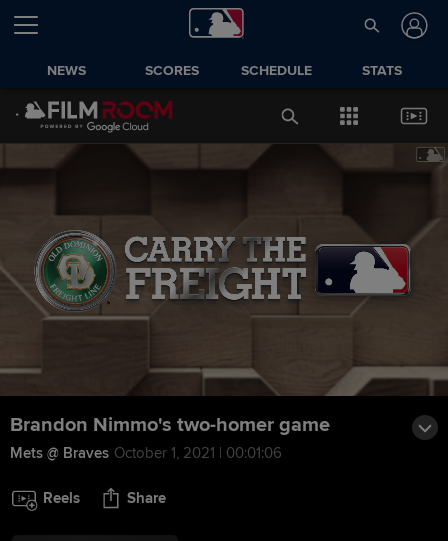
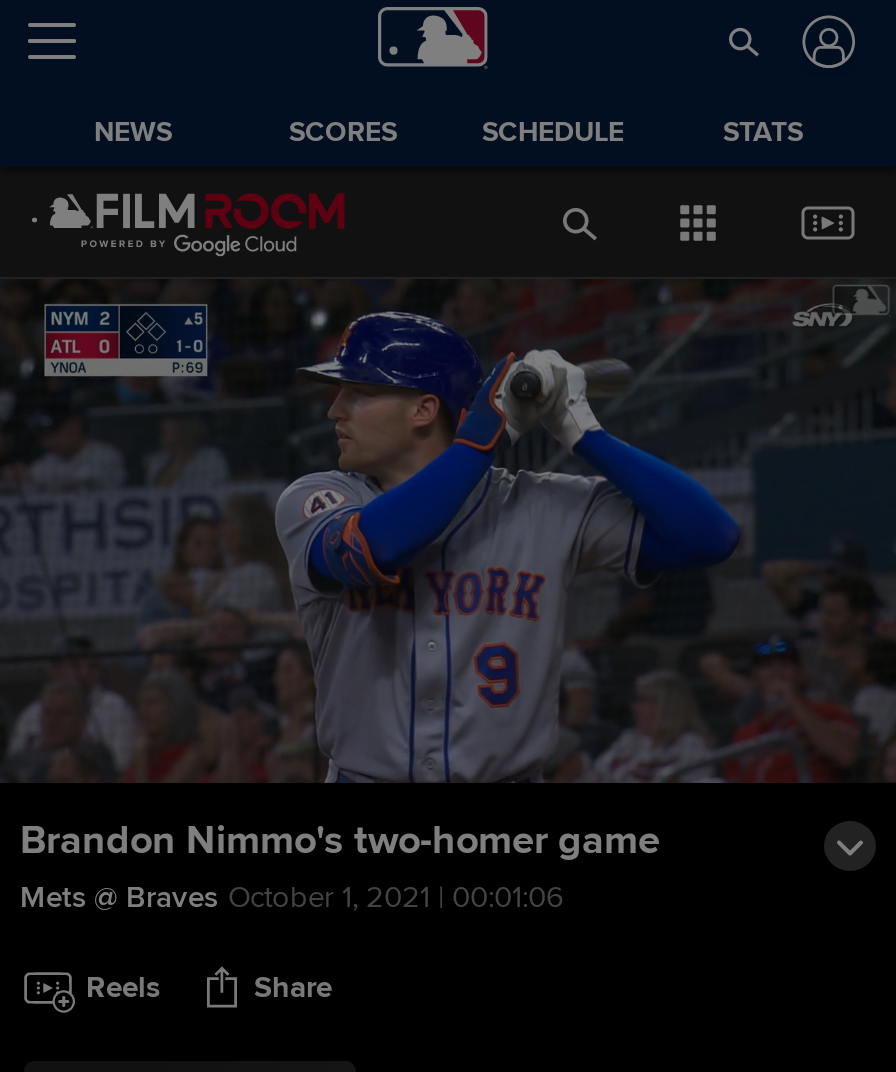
- [image]
+ [image]
